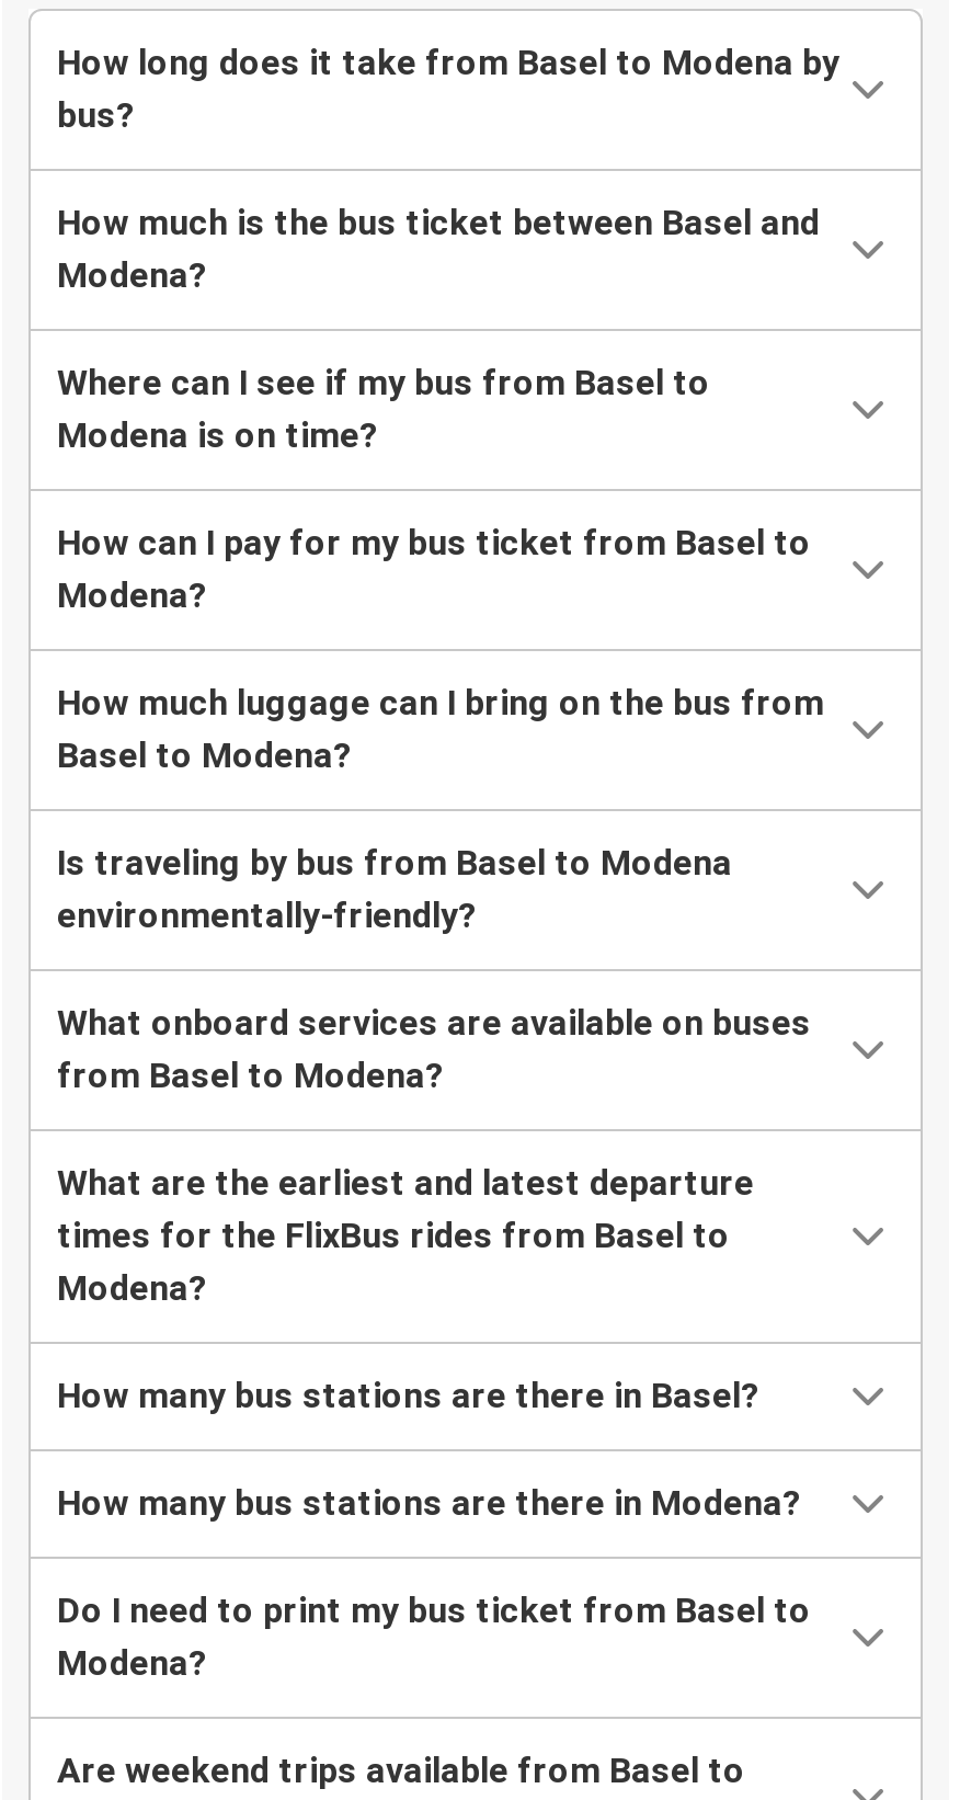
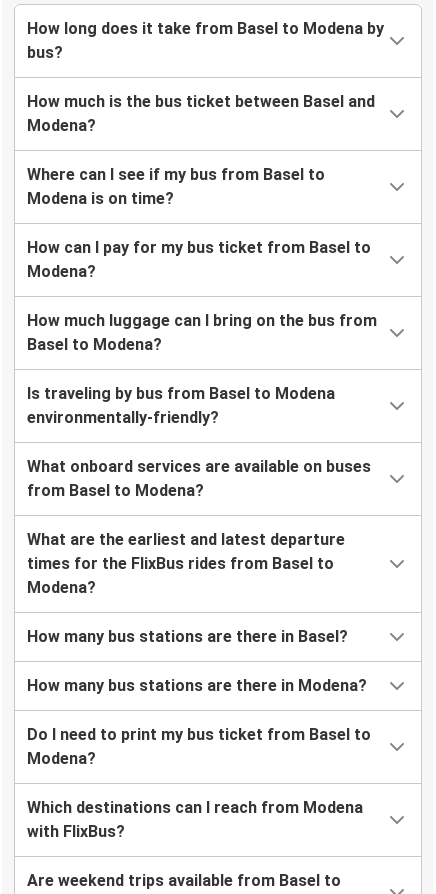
+ Which destinations can I reach from Modena
+ with FlixBus?
